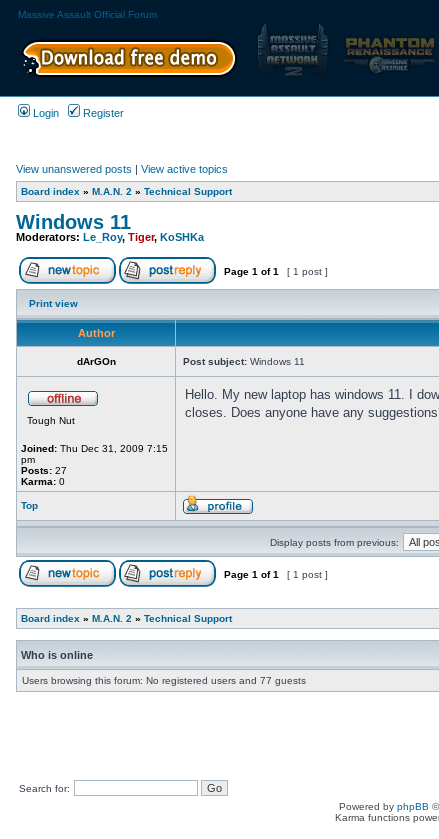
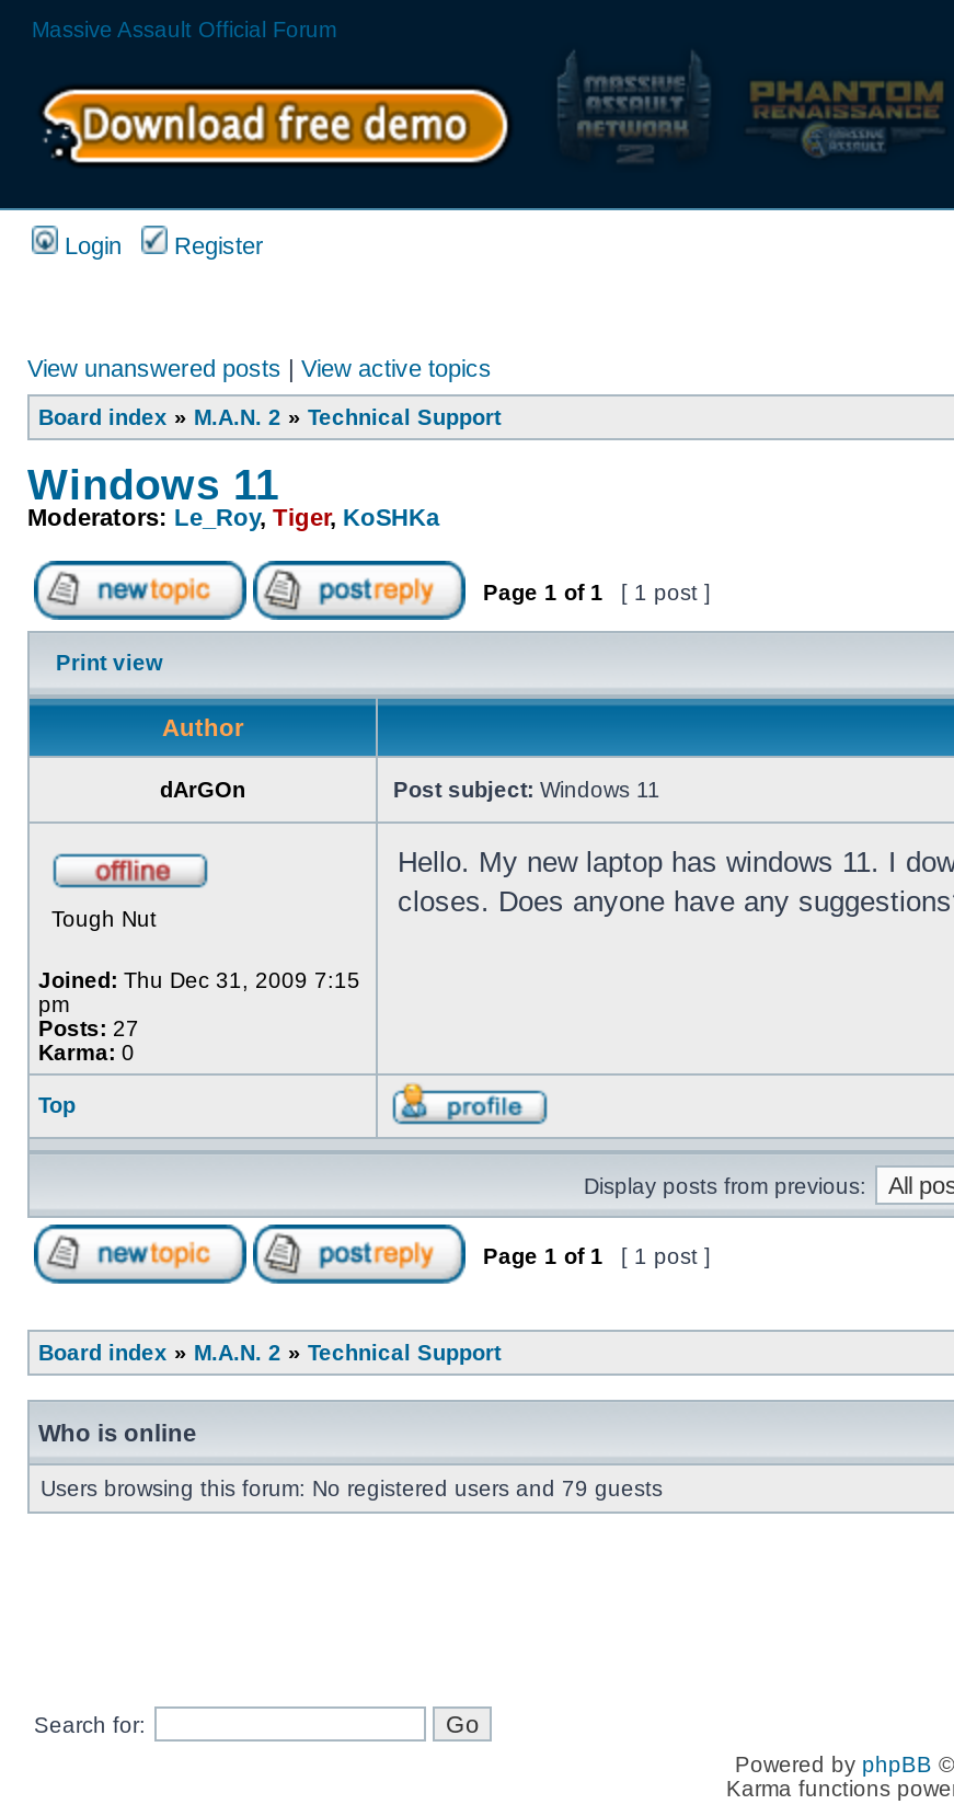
- Users browsing this forum: No registered users and 77 guests
+ Users browsing this forum: No registered users and 79 guests
